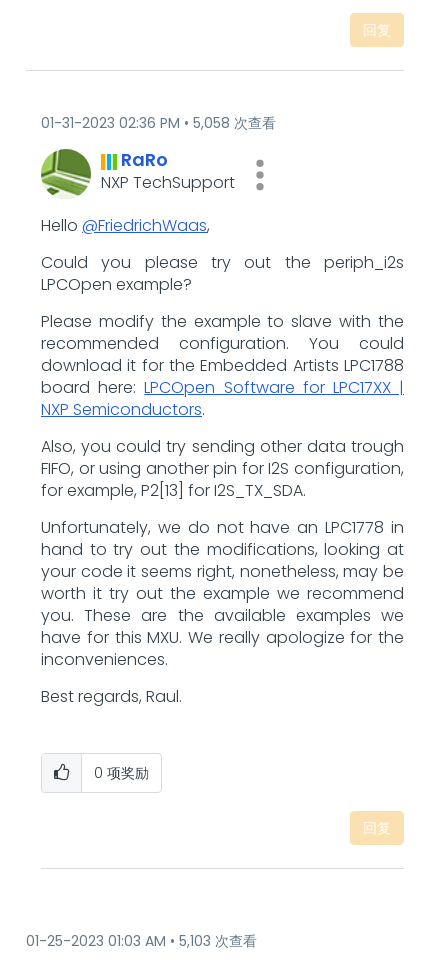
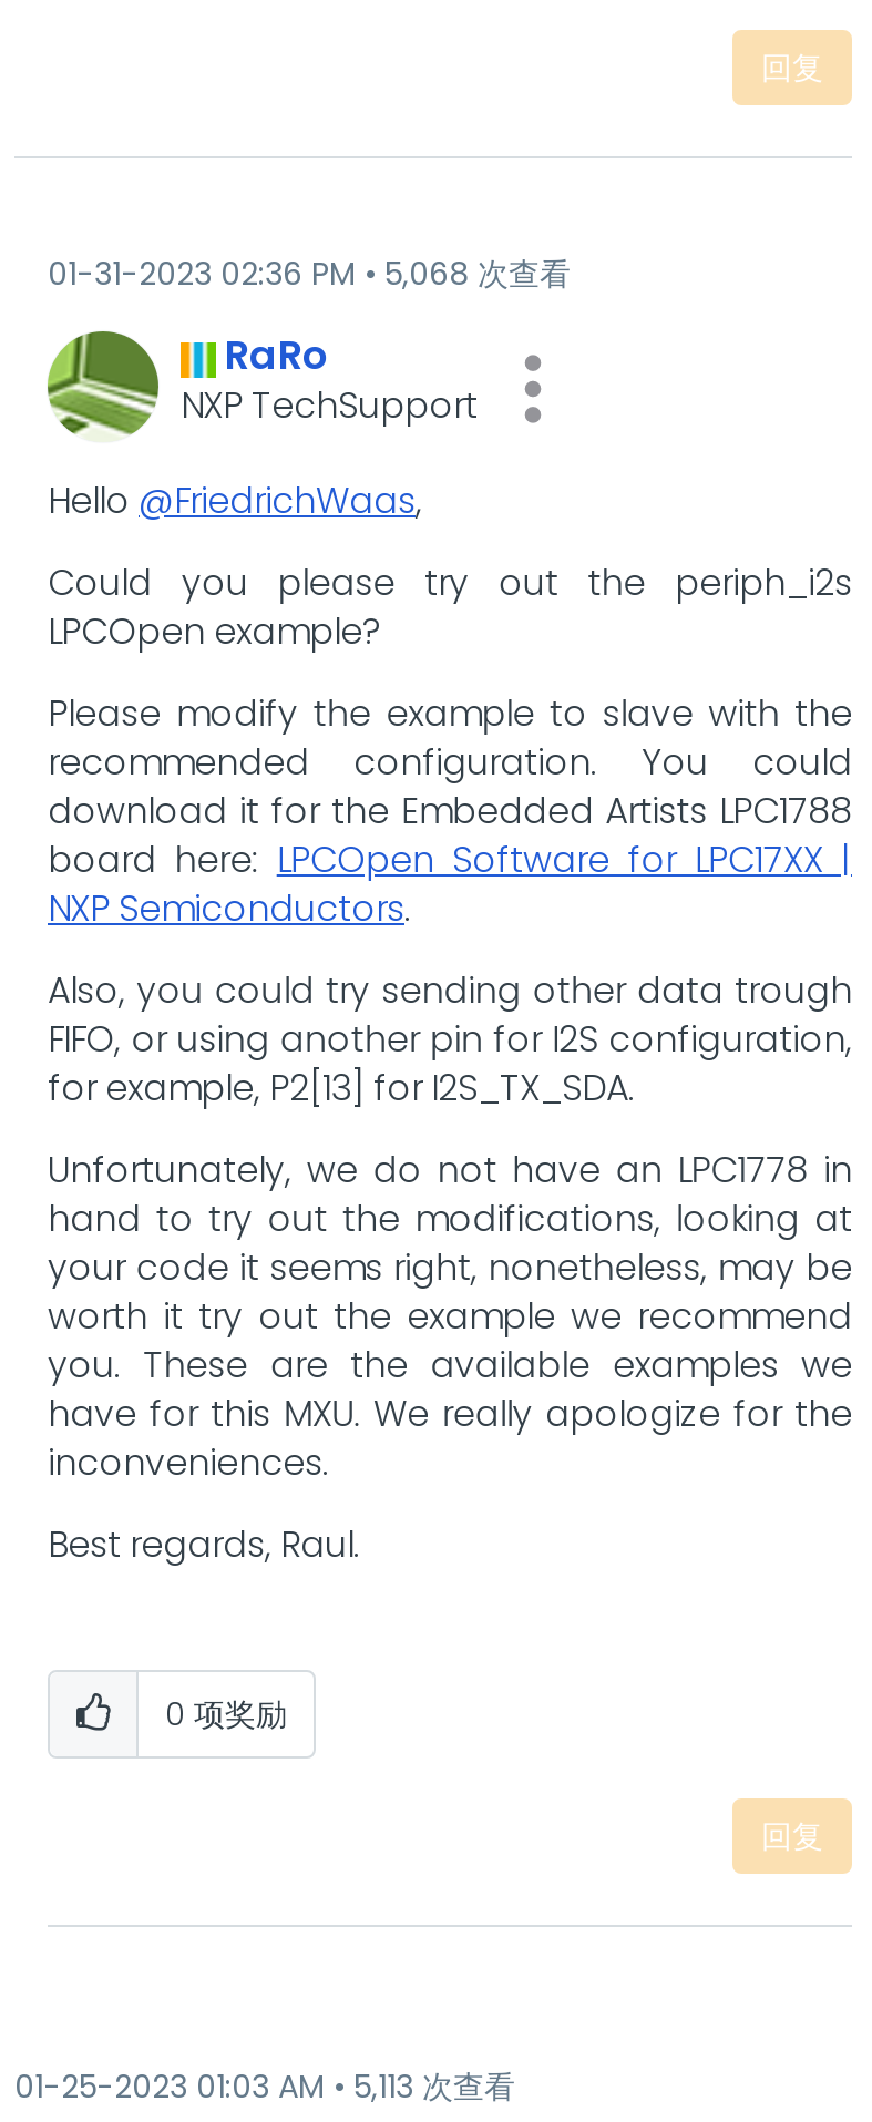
- 01-31-2023 02:36 PM 5,058 次查看
+ 01-31-2023 02:36 PM 5,068 次查看

- 01-25-2023 01:03 AM 5,103 次查看
+ 01-25-2023 01:03 AM 5,113 次查看
